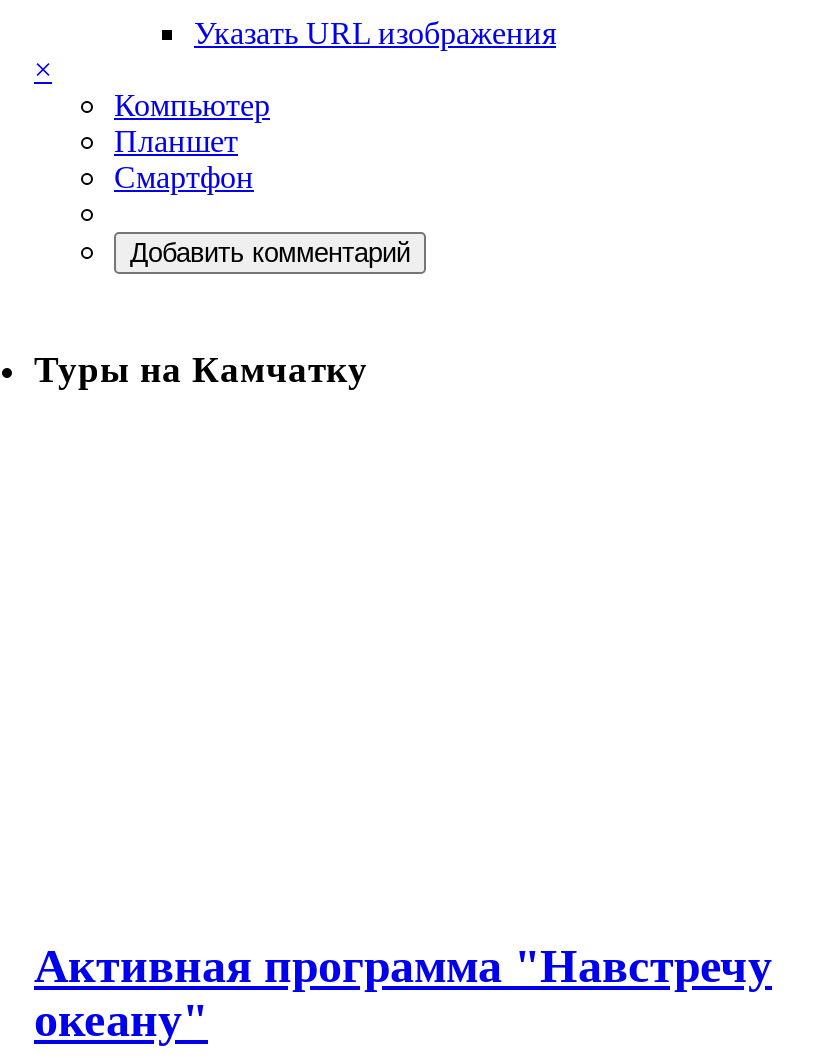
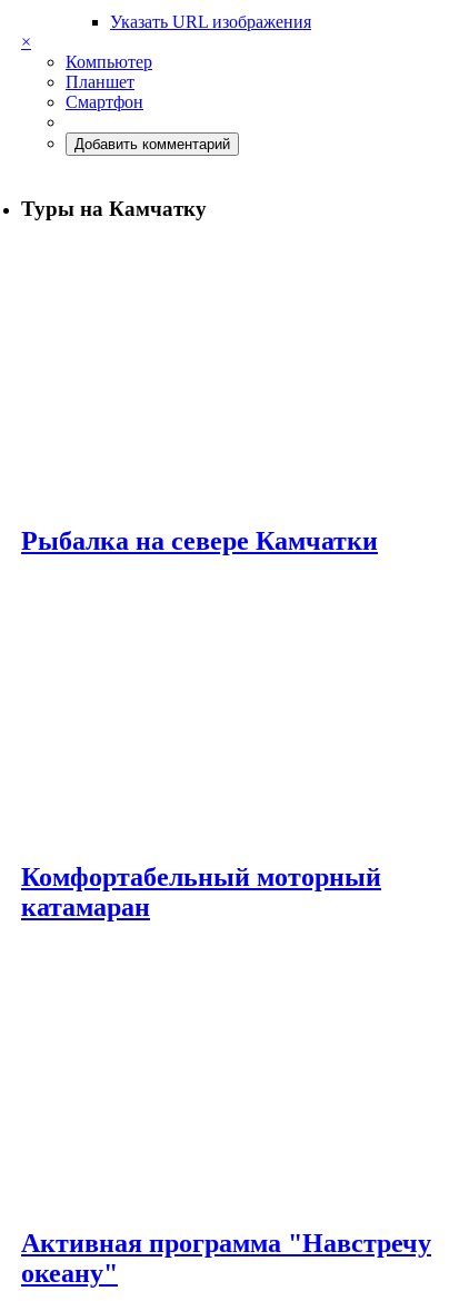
+ Рыбалка на севере Камчатки

+ Комфортабельный моторный
+ катамаран
